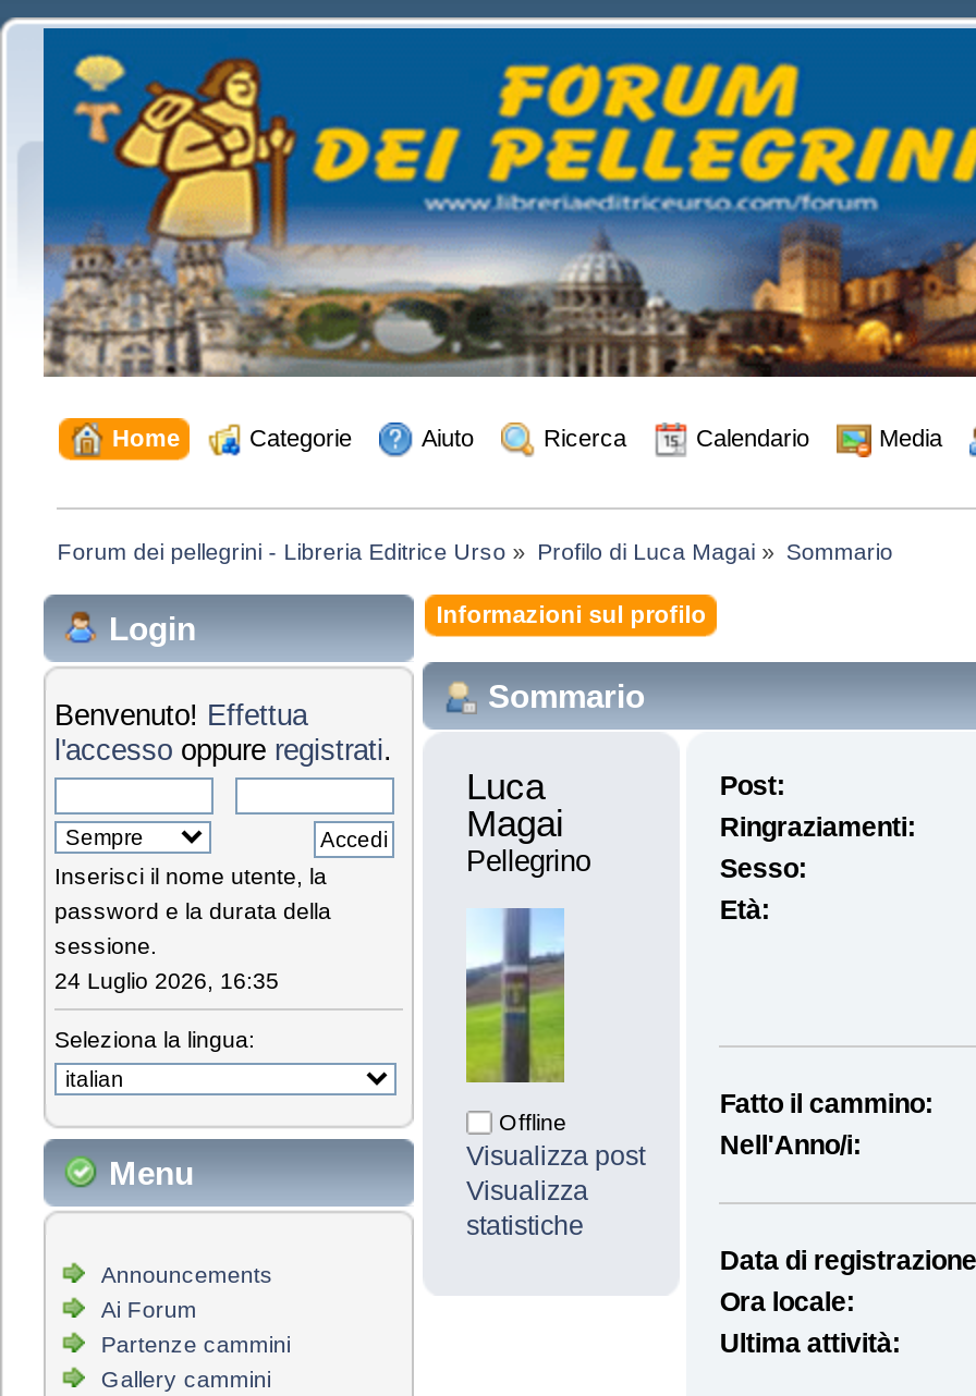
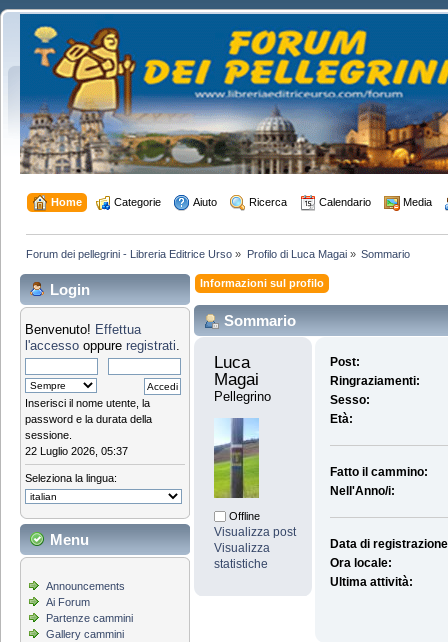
- 24 Luglio 2026, 16:35
+ 22 Luglio 2026, 05:37

moved up: Fatto il cammino: | Nell'Anno/i: | Ora locale: | Ultima attività:
